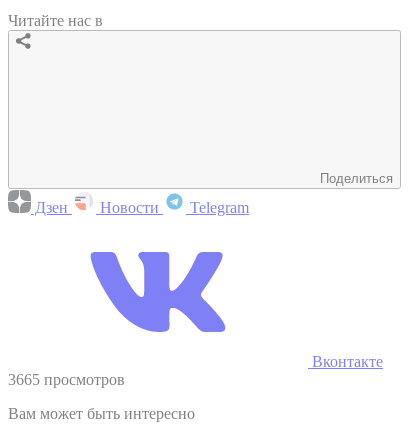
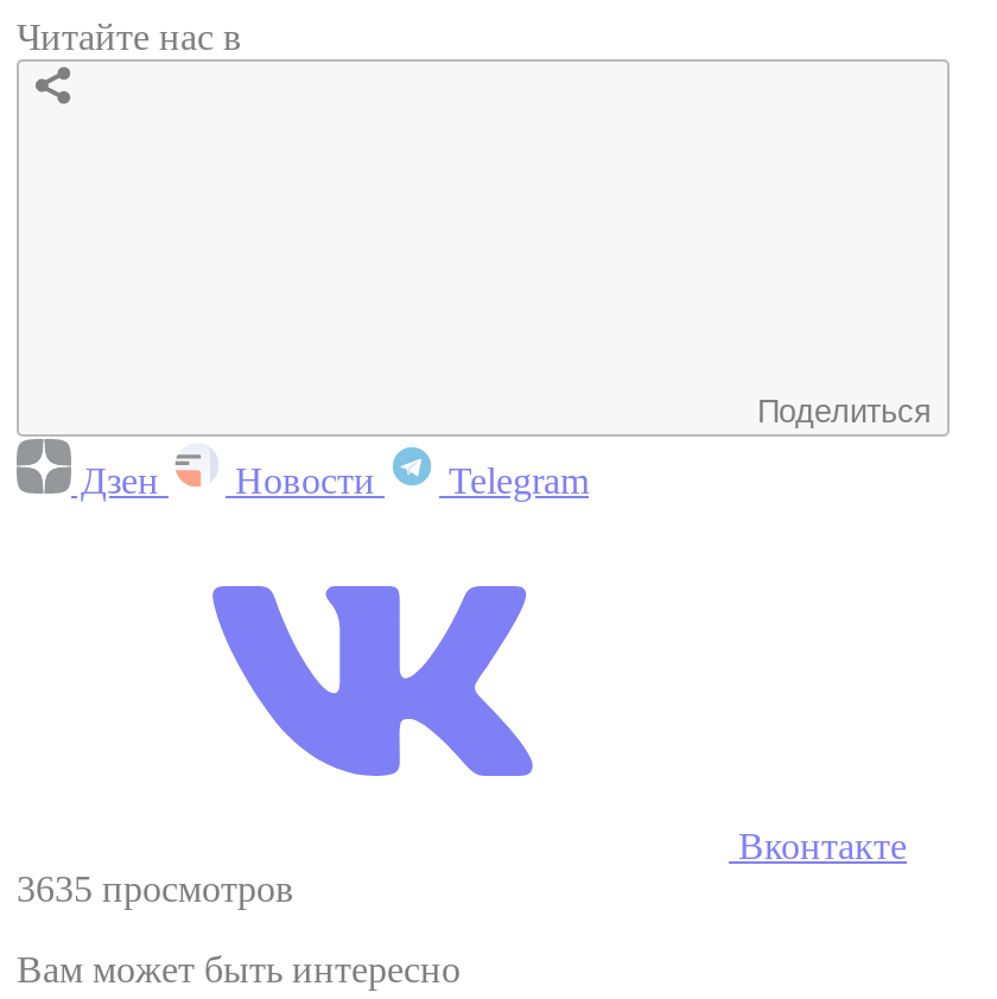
- 3665 просмотров
+ 3635 просмотров
